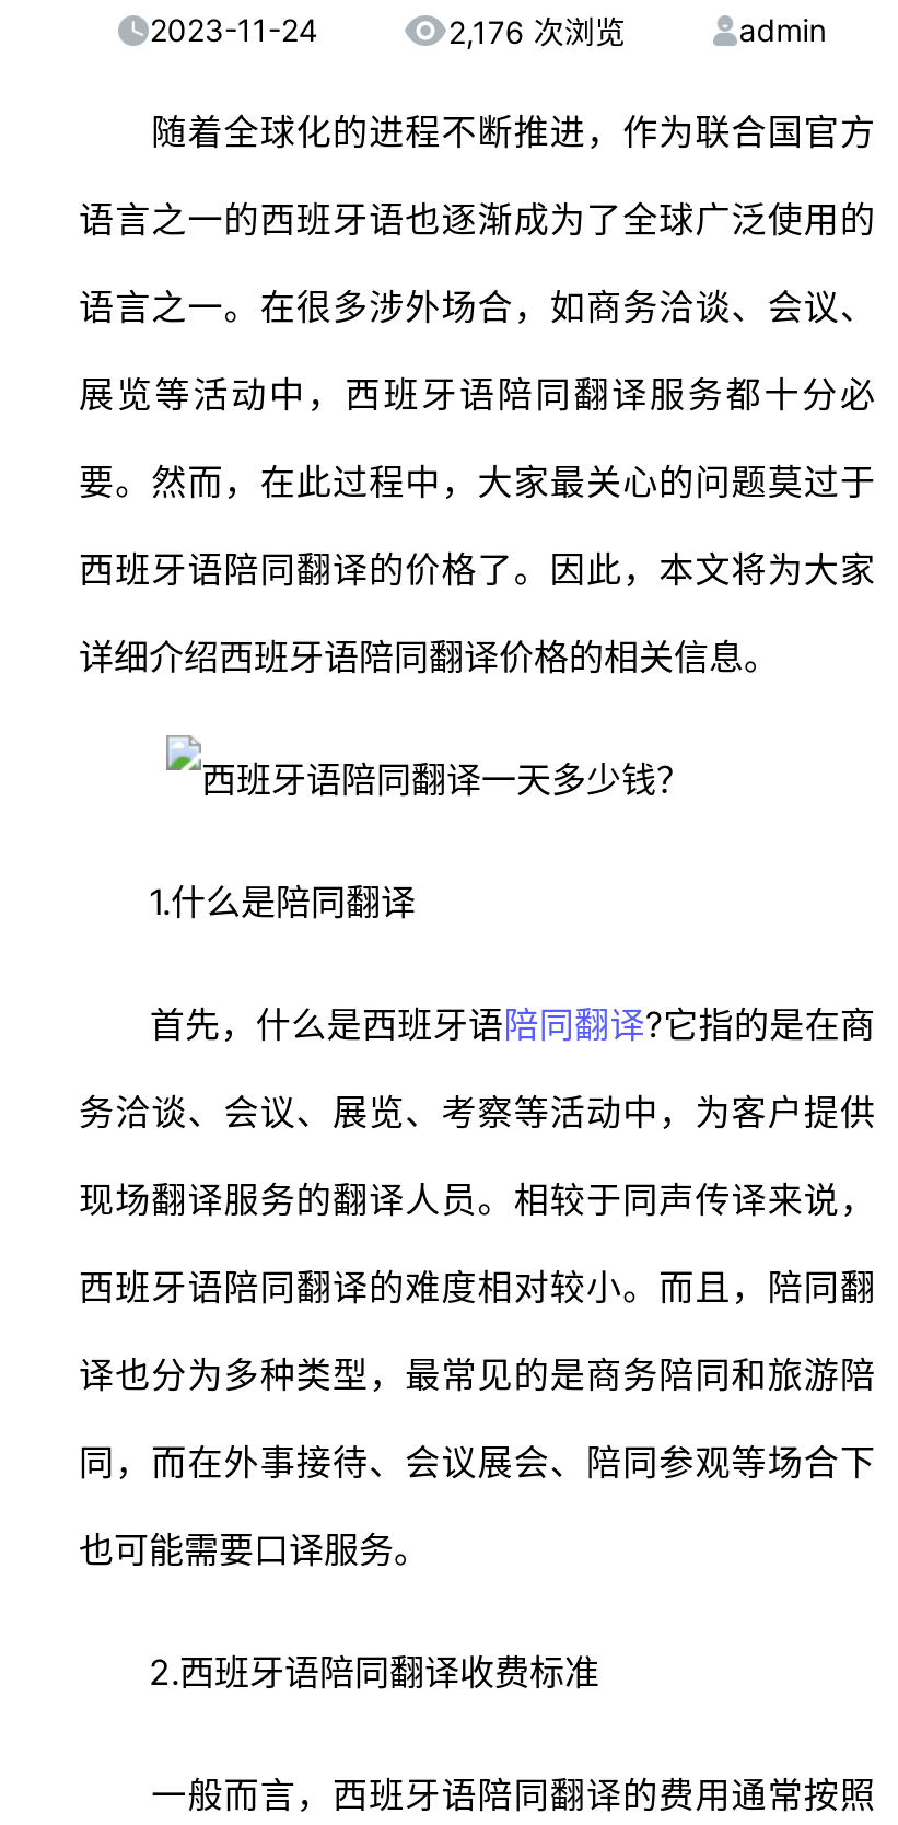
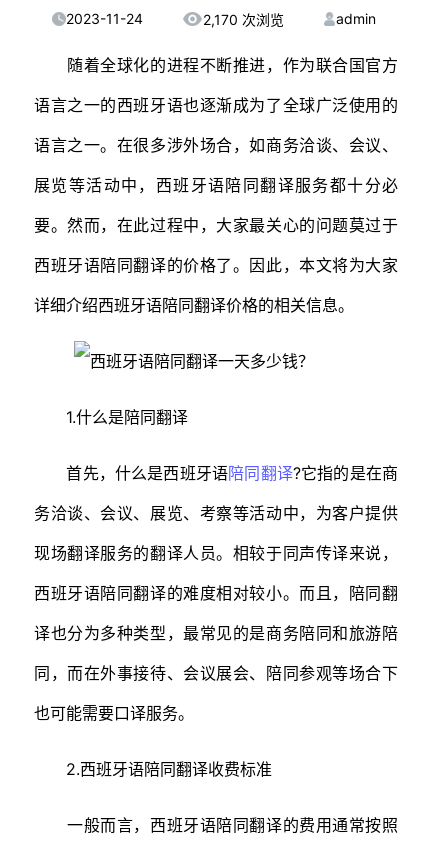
- 2,176 次浏览
+ 2,170 次浏览
